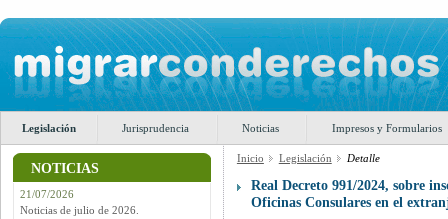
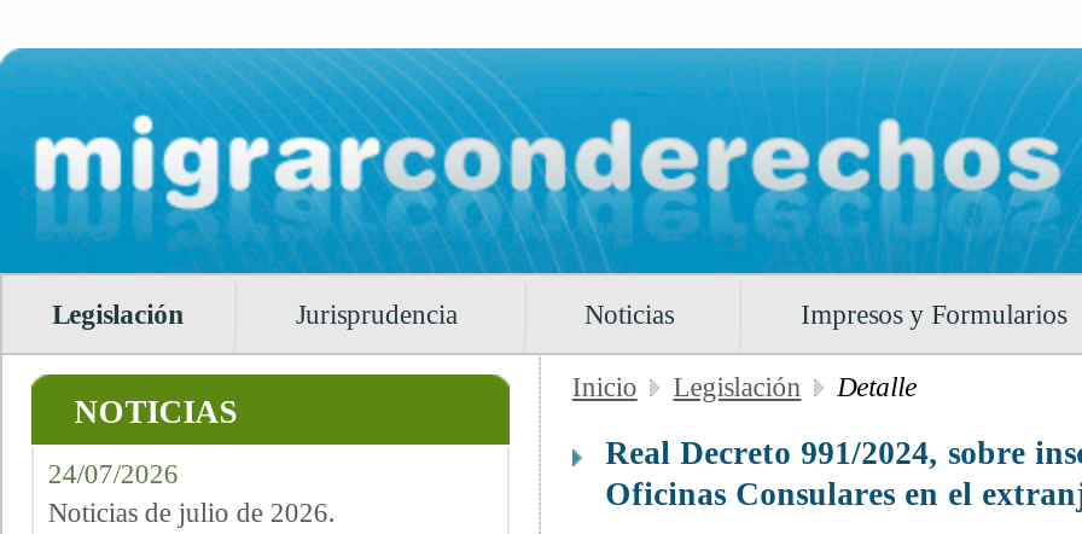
- 21/07/2026
+ 24/07/2026
